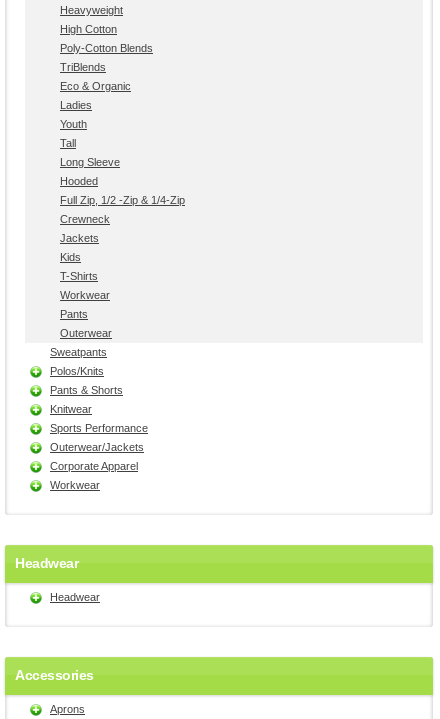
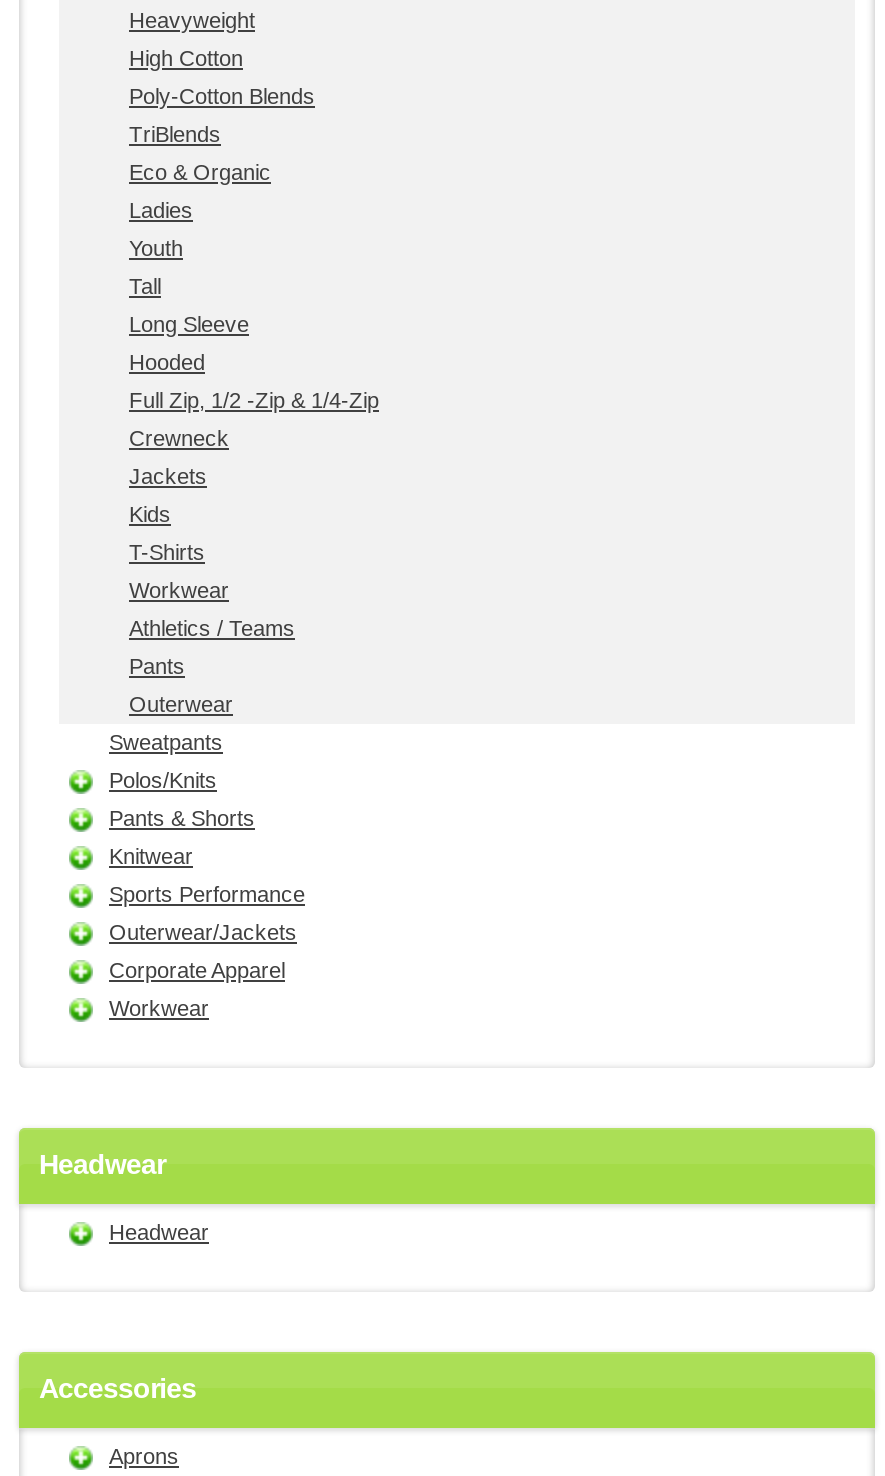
+ Athletics / Teams
